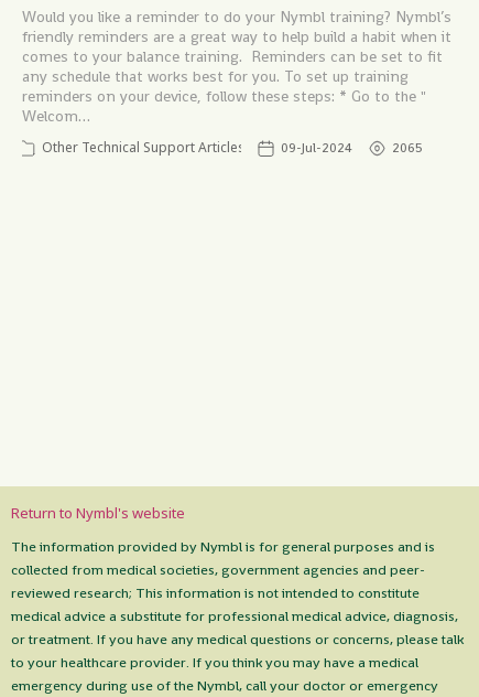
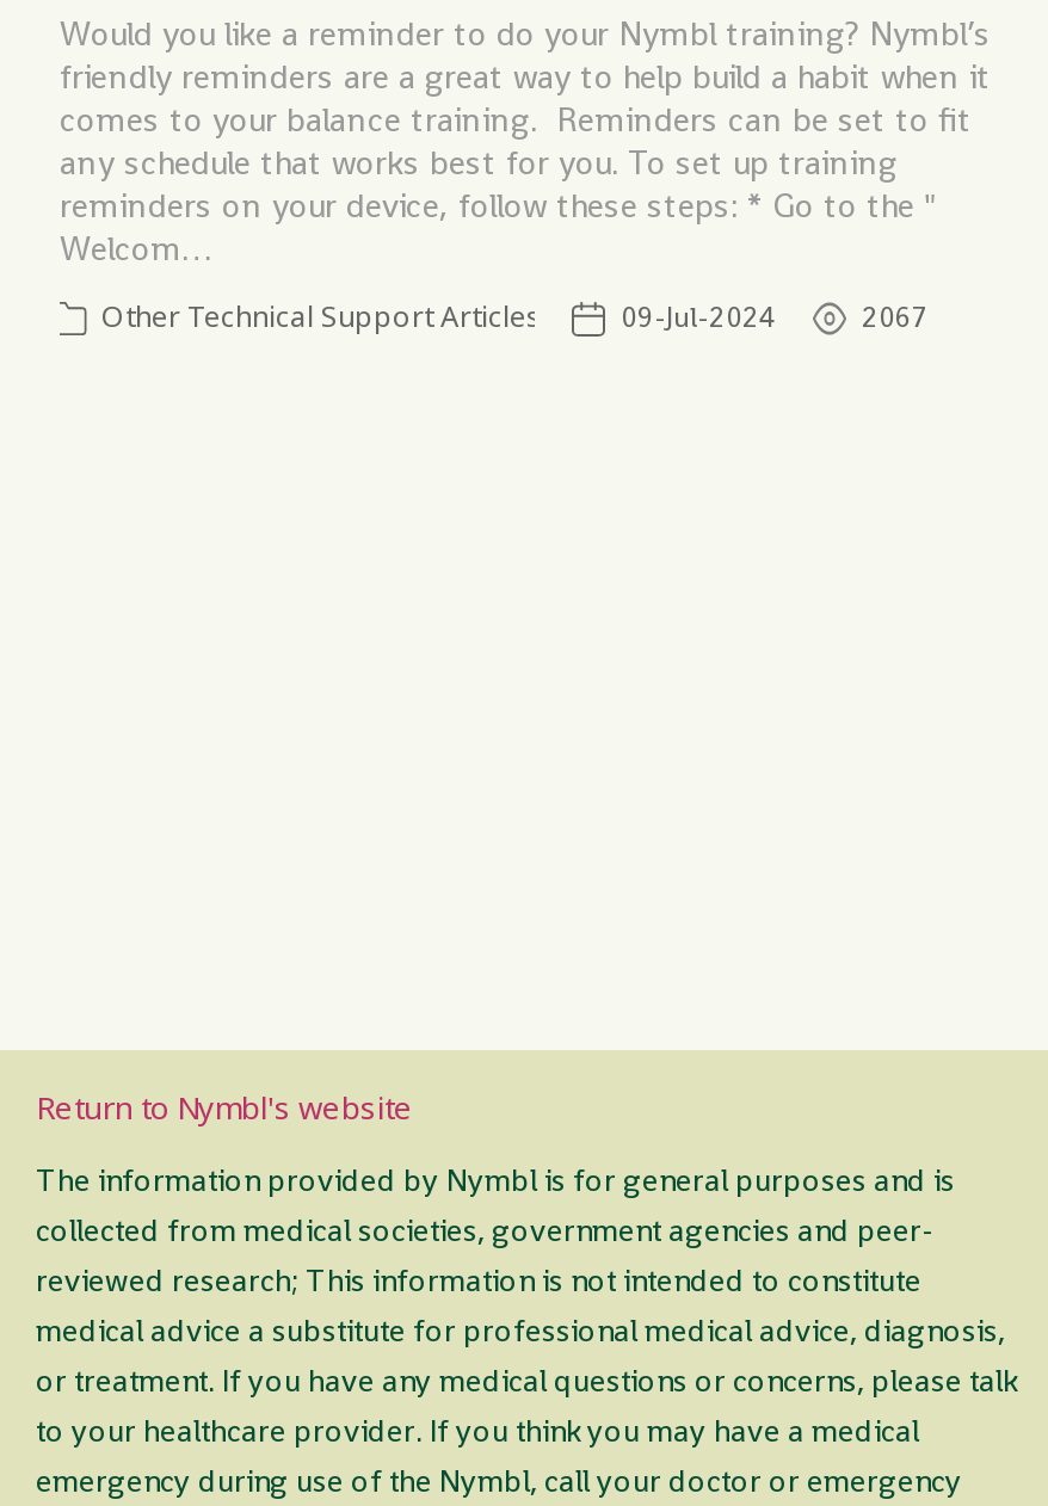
- 2065
+ 2067
